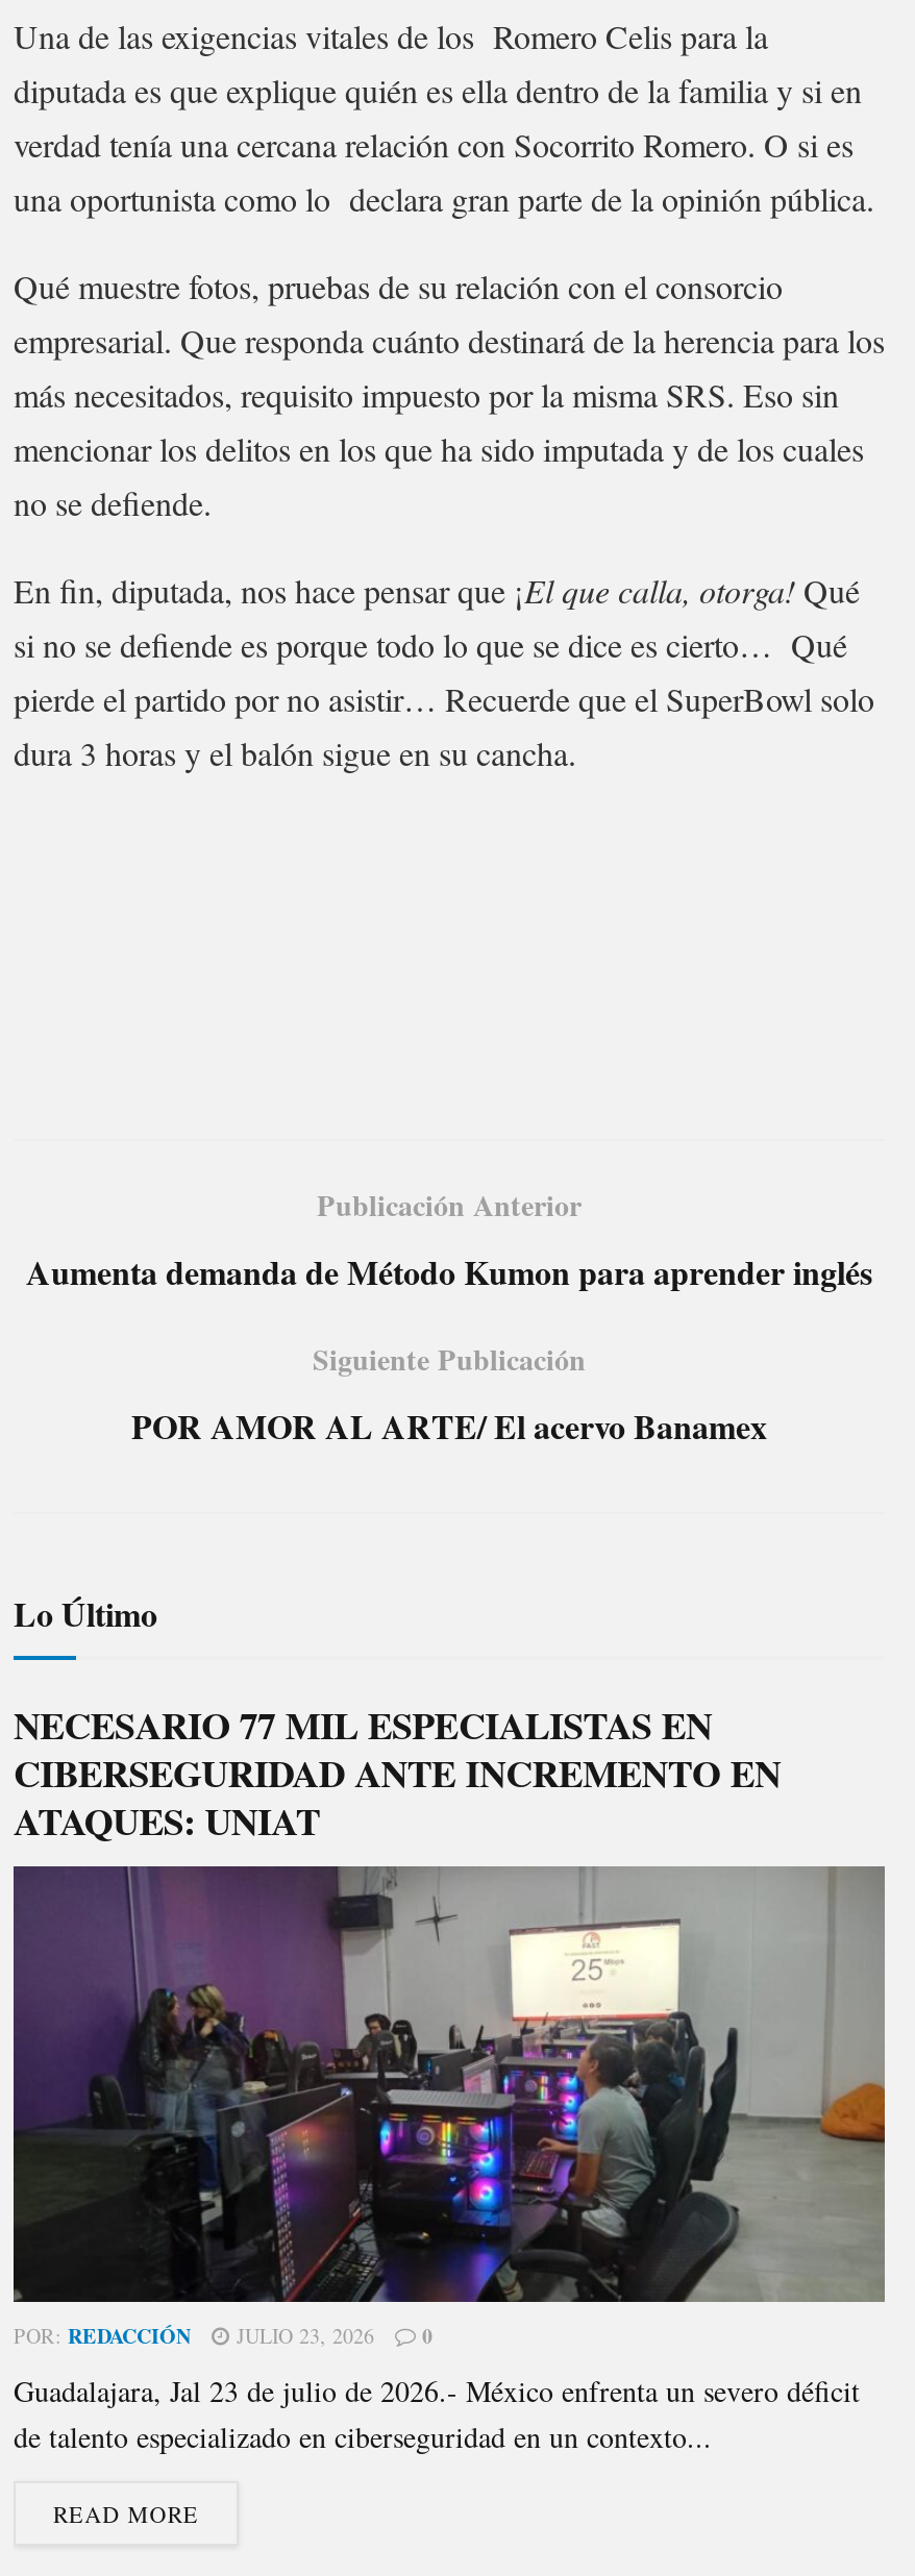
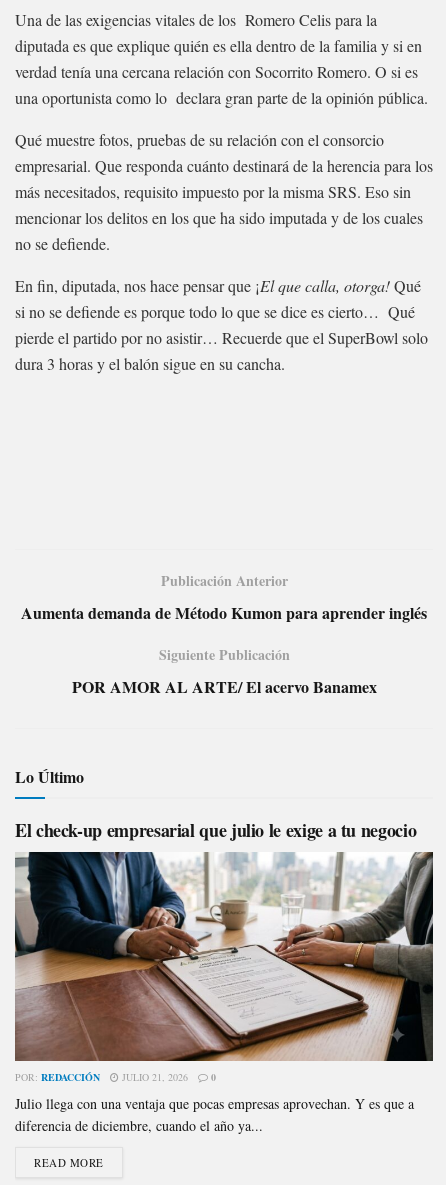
- NECESARIO 77 MIL ESPECIALISTAS EN
- CIBERSEGURIDAD ANTE INCREMENTO EN
- ATAQUES: UNIAT
+ El check-up empresarial que julio le exige a tu negocio

- [image]
- POR: REDACCIÓN JULIO 23, 2026 0
+ [image]
+ POR: REDACCIÓN JULIO 21, 2026 0

- Guadalajara, Jal 23 de julio de 2026.- México enfrenta un severo déficit
- de talento especializado en ciberseguridad en un contexto...
+ Julio llega con una ventaja que pocas empresas aprovechan. Y es que a
+ diferencia de diciembre, cuando el año ya...
